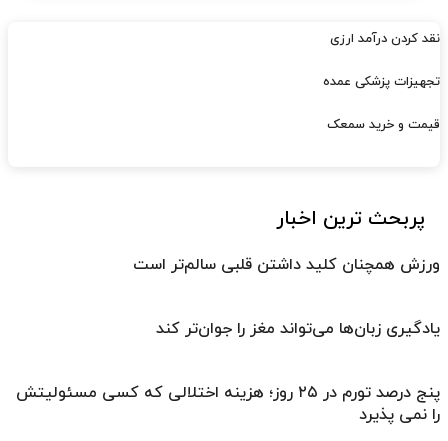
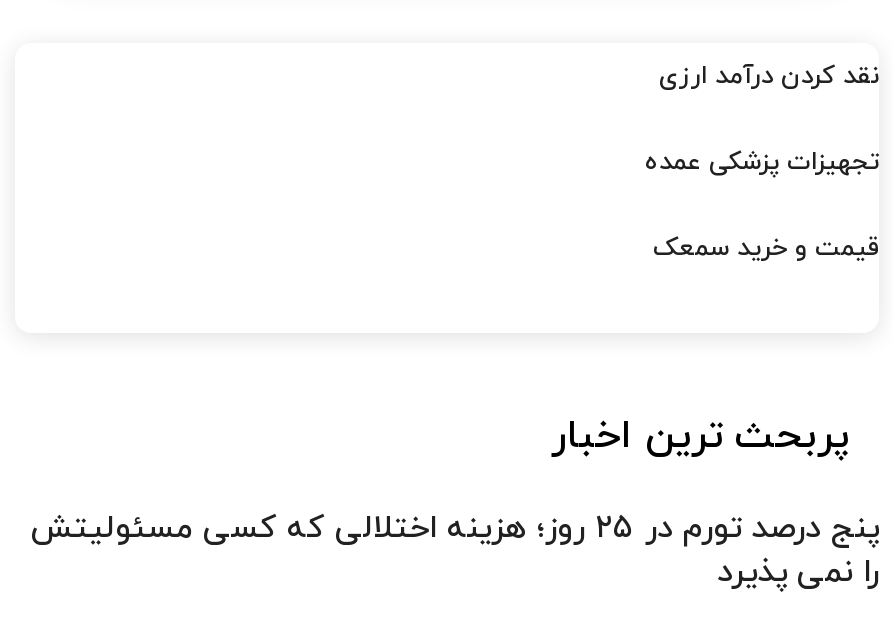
- ورزش همچنان کلید داشتن قلبی سالم‌تر است
- یادگیری زبان‌ها می‌تواند مغز را جوان‌تر کند
